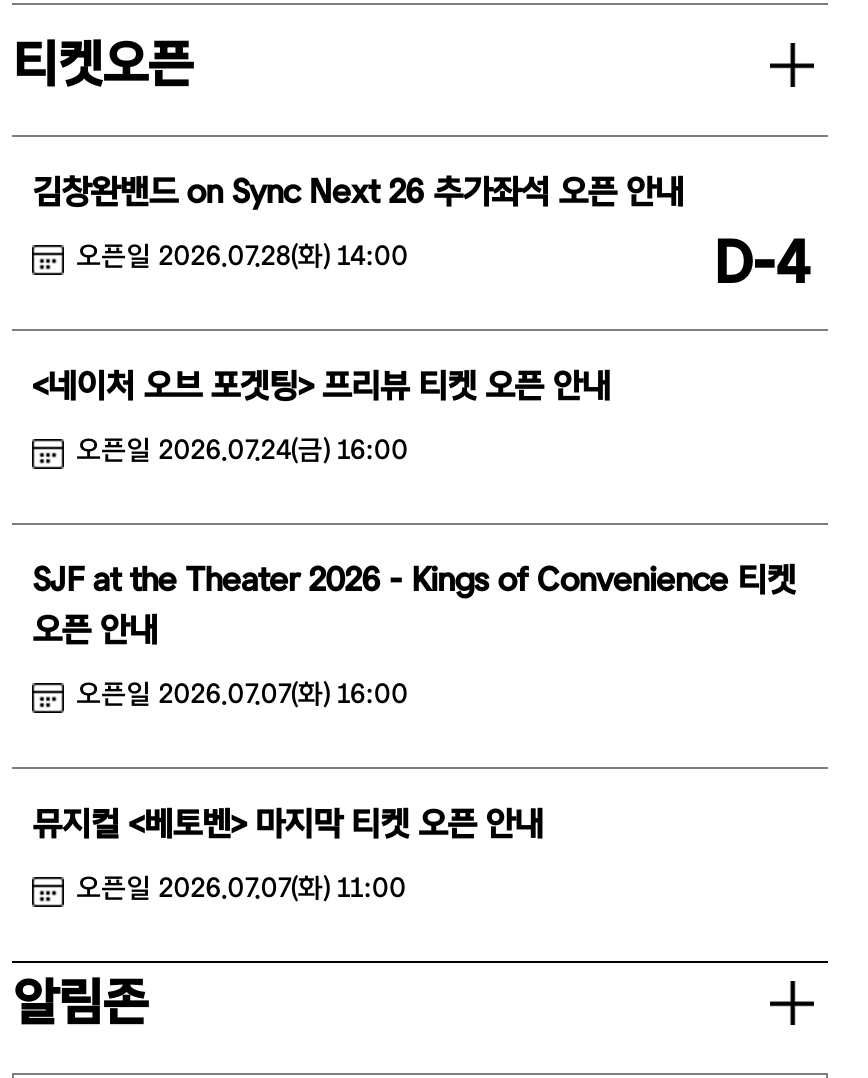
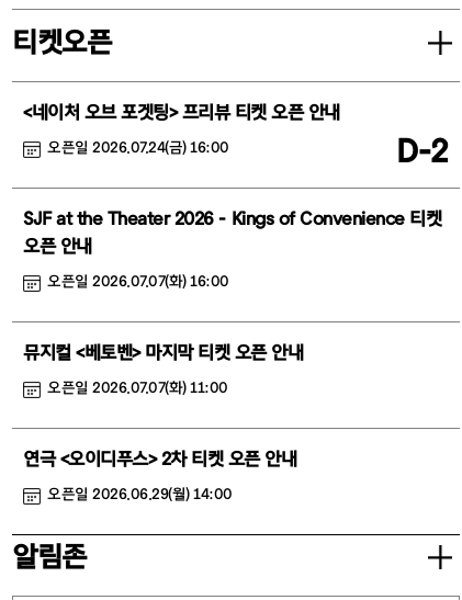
- 김창완밴드 on Sync Next 26 추가좌석 오픈 안내
- 오픈일 2026.07.28(화) 14:00
- D-4

moved up: <네이처 오브 포겟팅> 프리뷰 티켓 오픈 안내

+ D-2

moved up: 오픈일 2026.07.24(금) 16:00 | 오픈 안내 | 오픈일 2026.07.07(화) 16:00 | 뮤지컬 <베토벤> 마지막 티켓 오픈 안내 | 오픈일 2026.07.07(화) 11:00

+ 연극 <오이디푸스> 2차 티켓 오픈 안내
+ 오픈일 2026.06.29(월) 14:00
